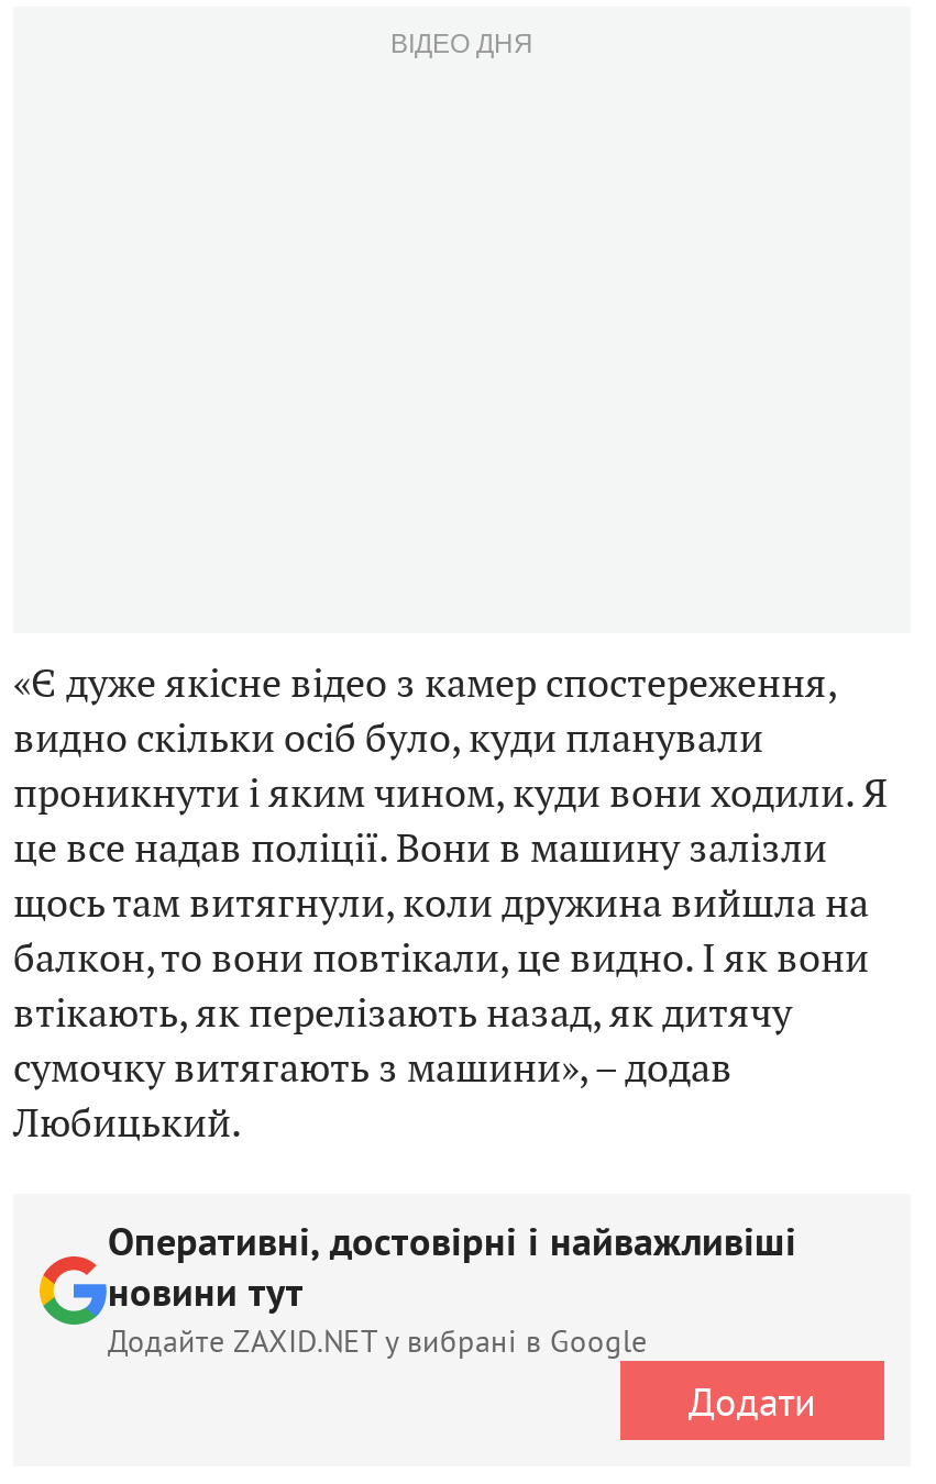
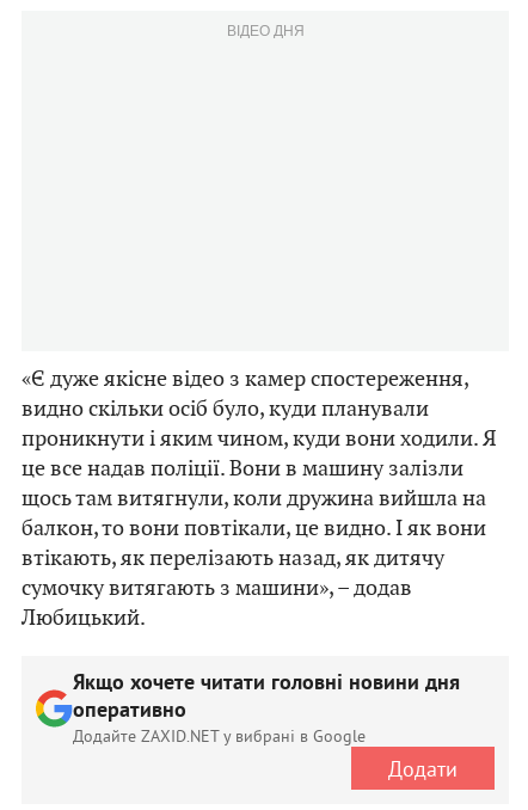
- Оперативні, достовірні і найважливіші
- новини тут
+ Якщо хочете читати головні новини дня
+ оперативно
